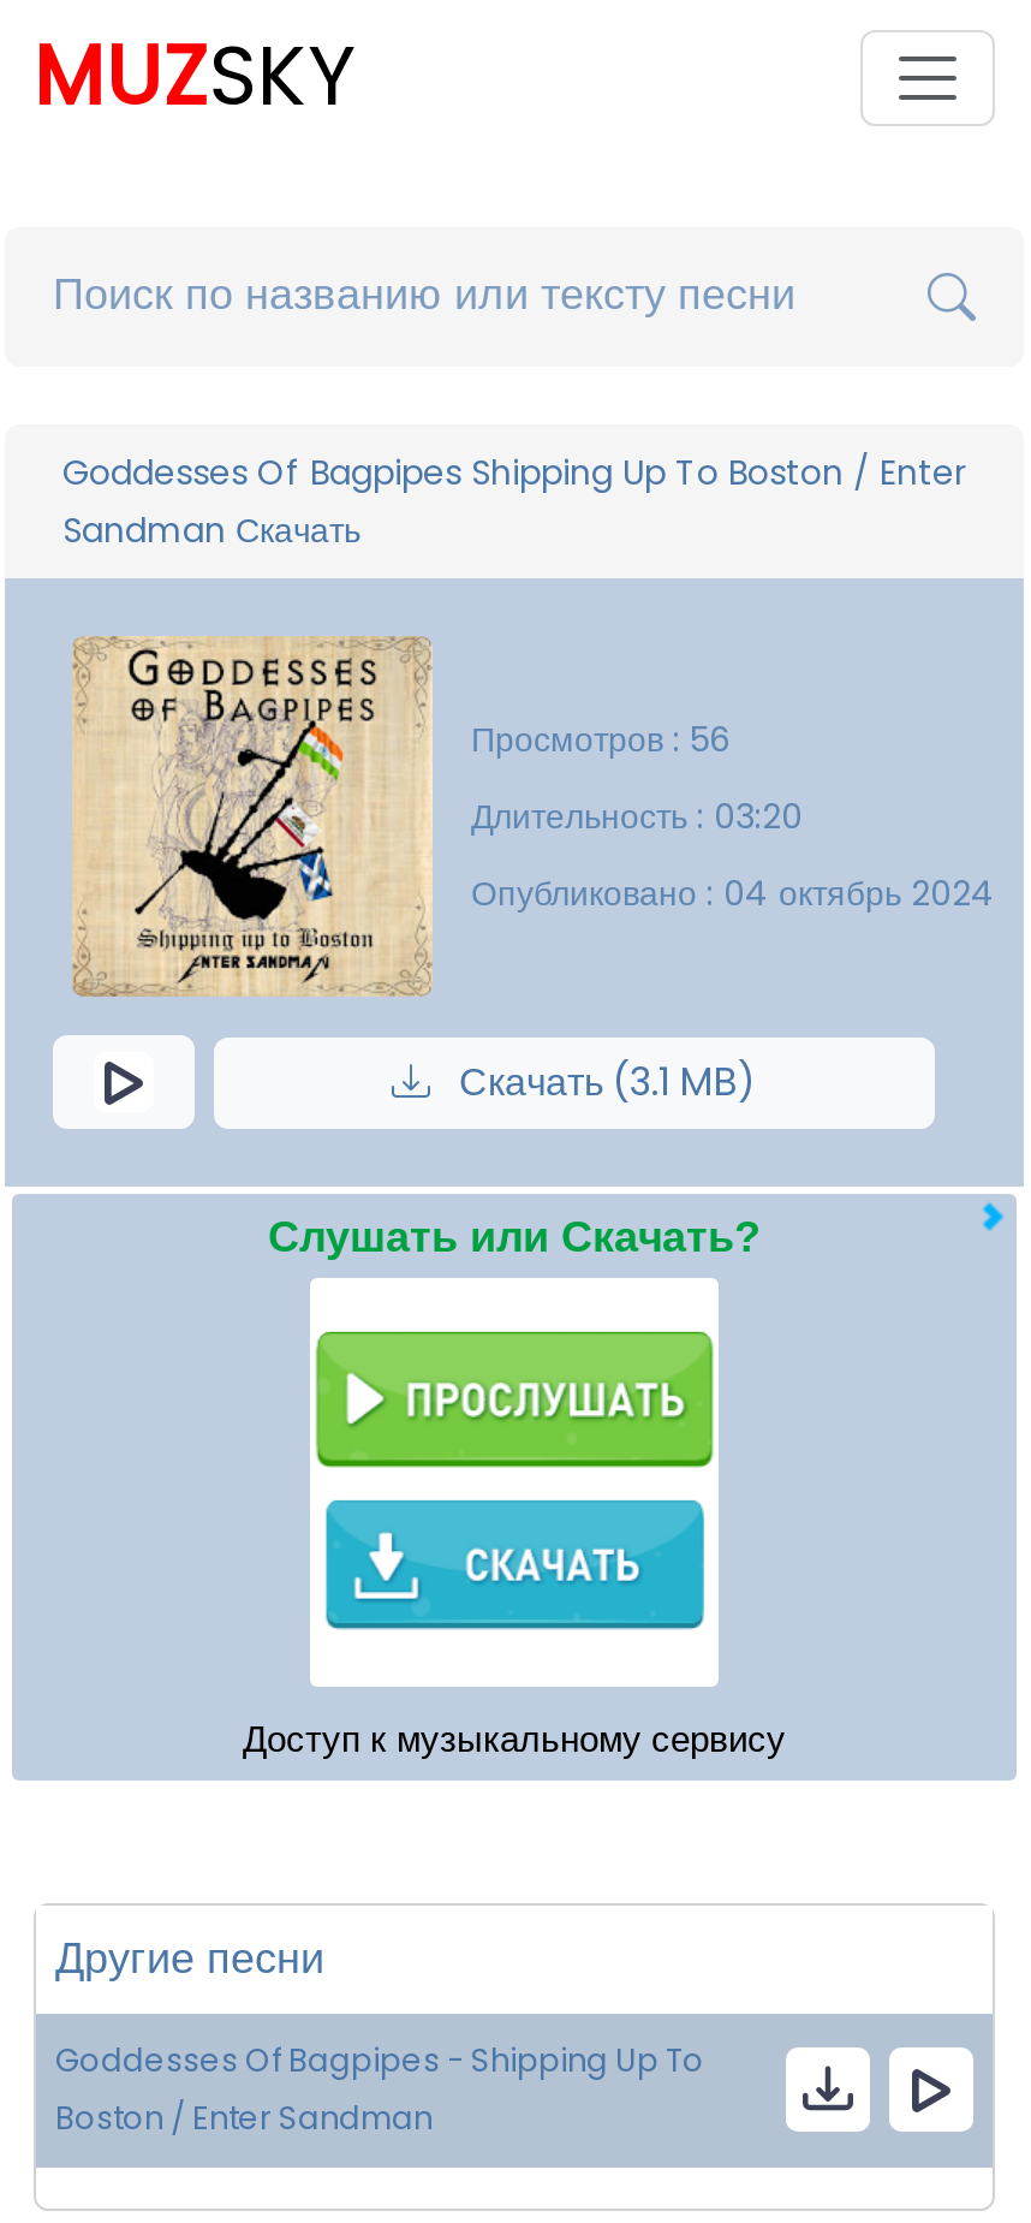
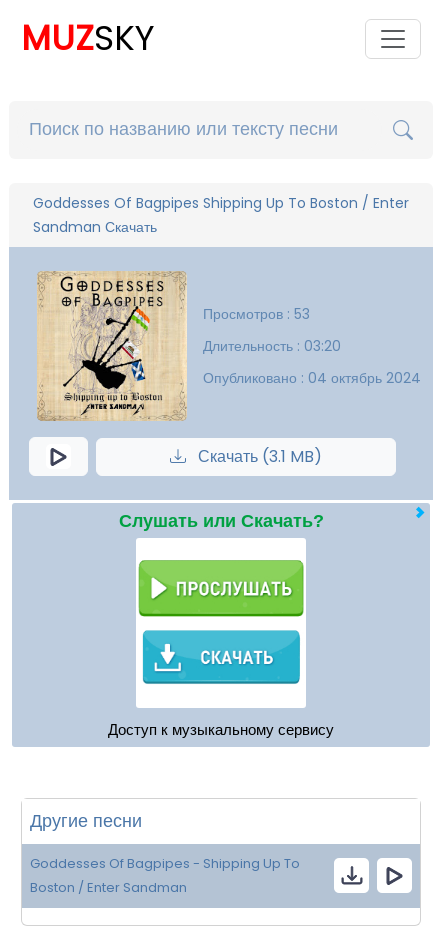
- Просмотров : 56
+ Просмотров : 53
